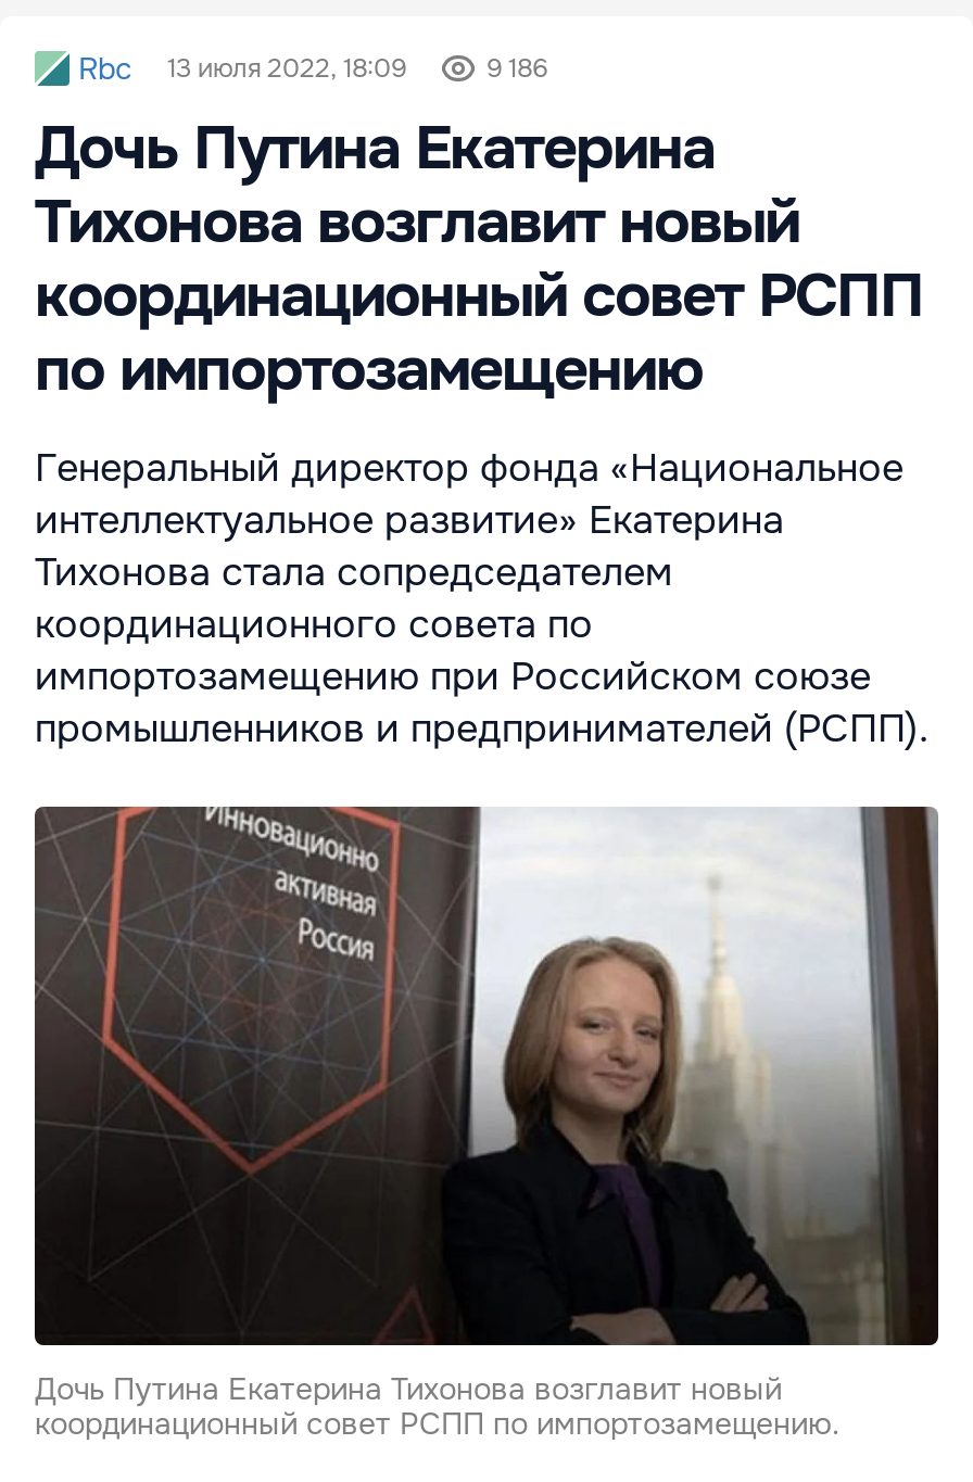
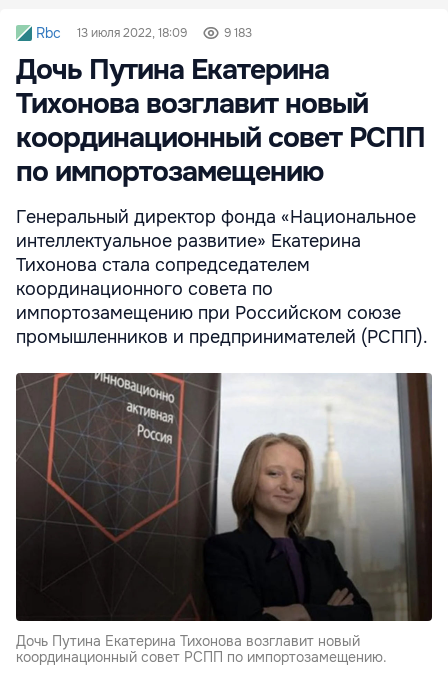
- 9 186
+ 9 183
